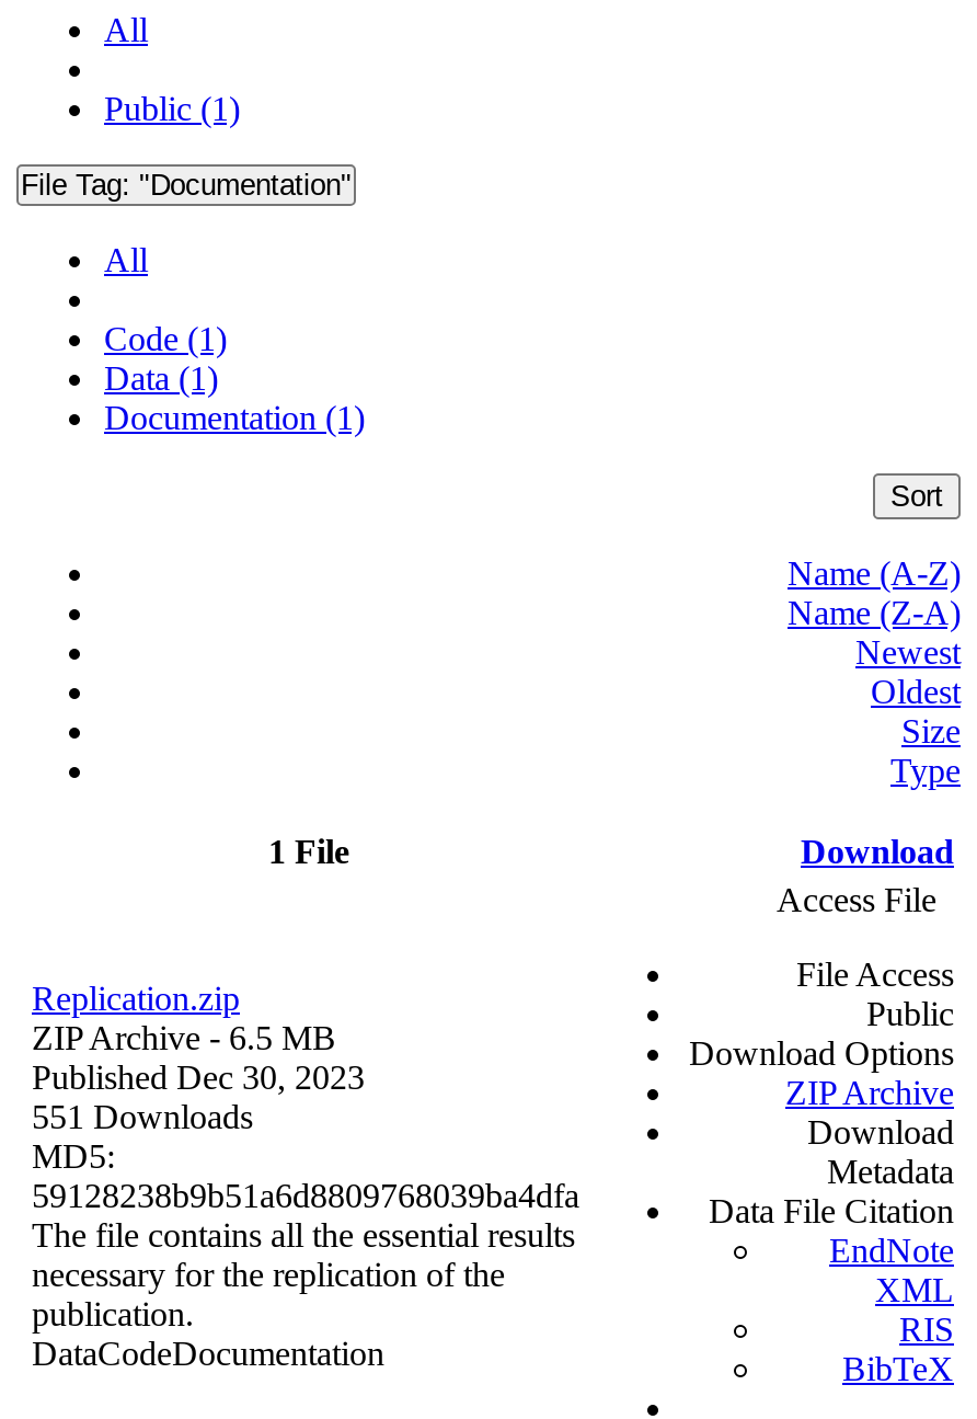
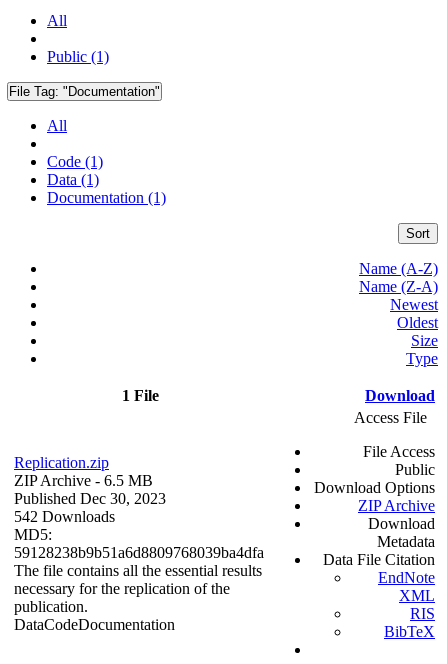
- 551 Downloads
+ 542 Downloads
